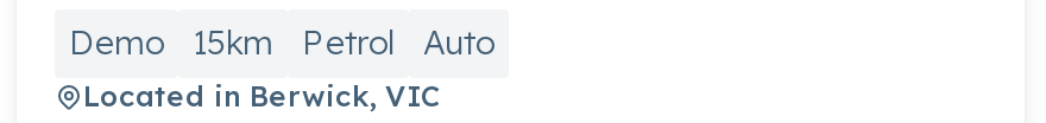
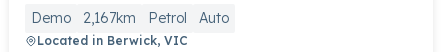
- Demo 15km Petrol Auto
+ Demo 2,167km Petrol Auto
